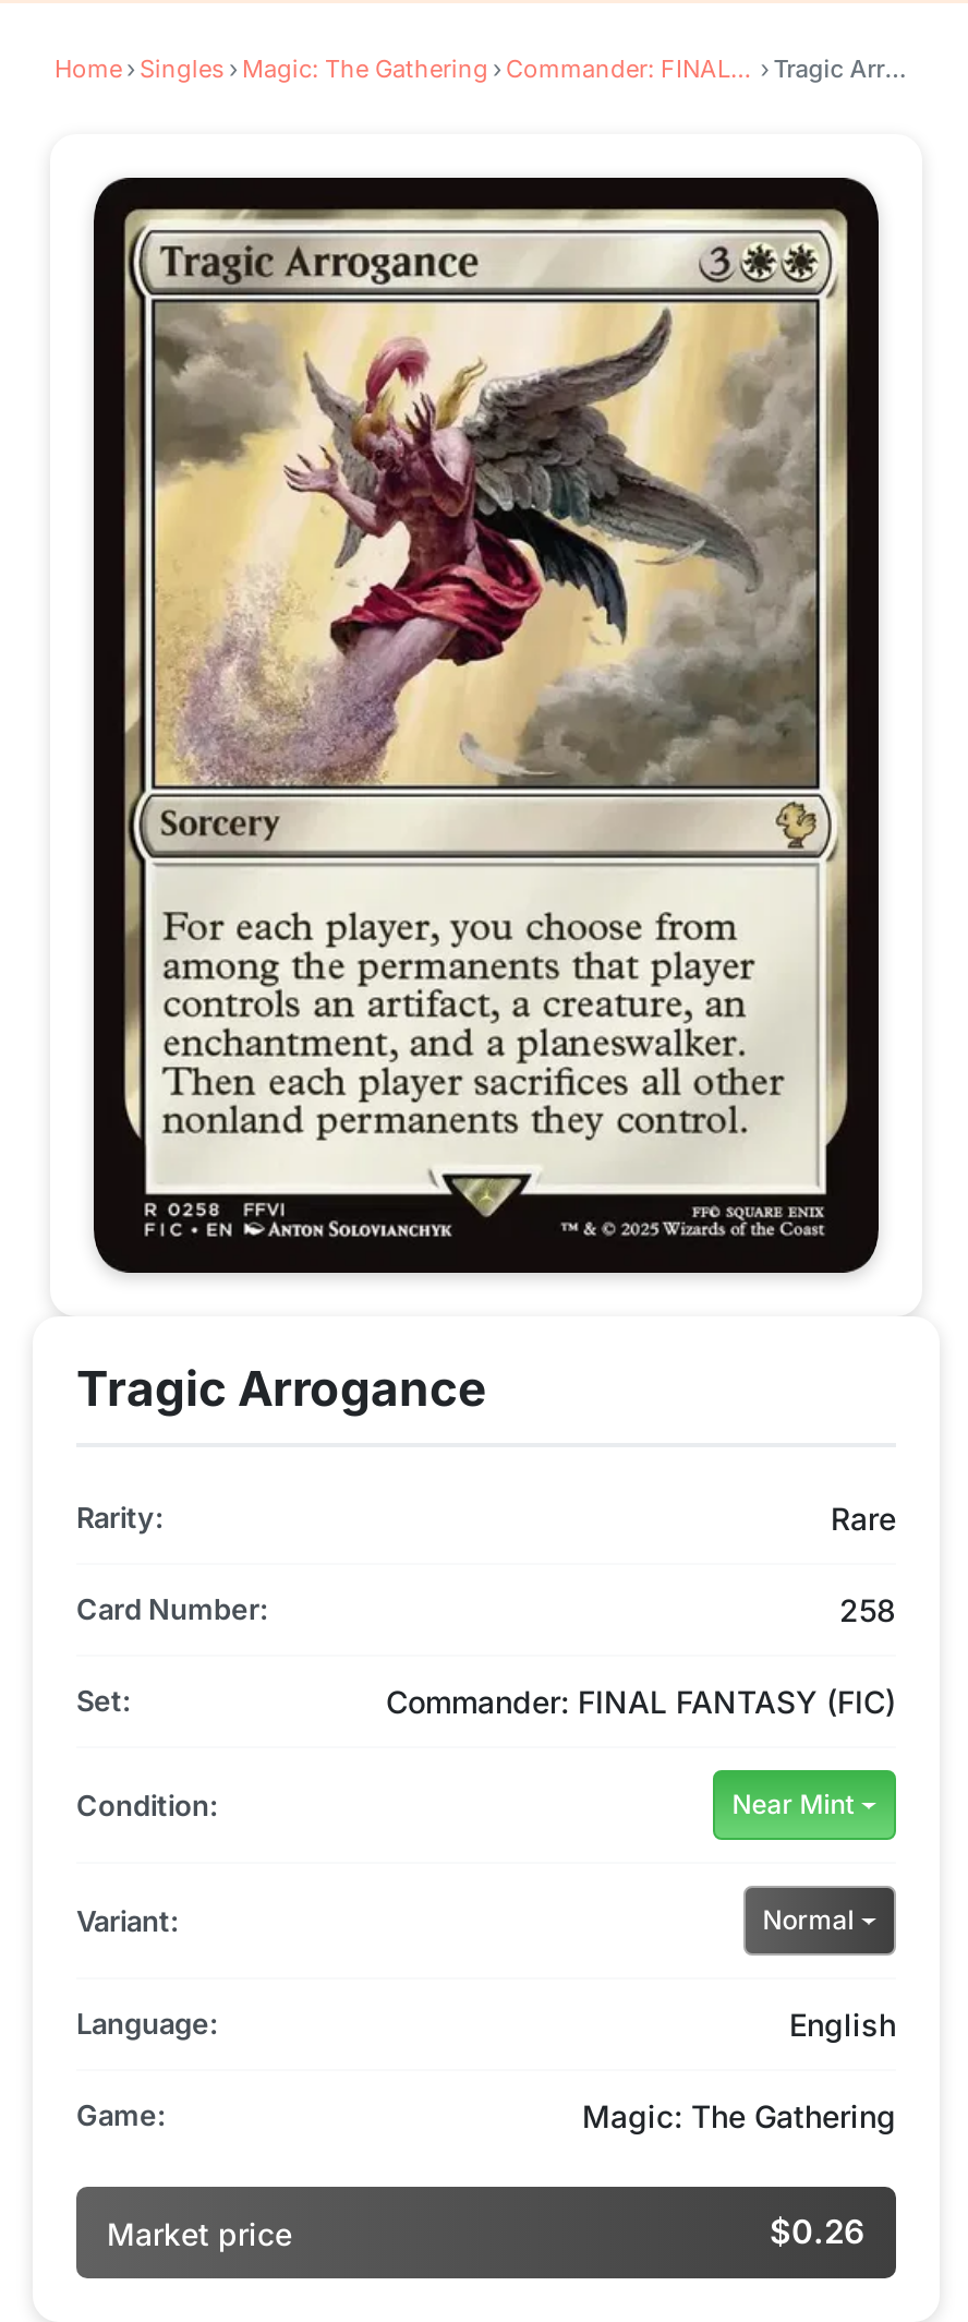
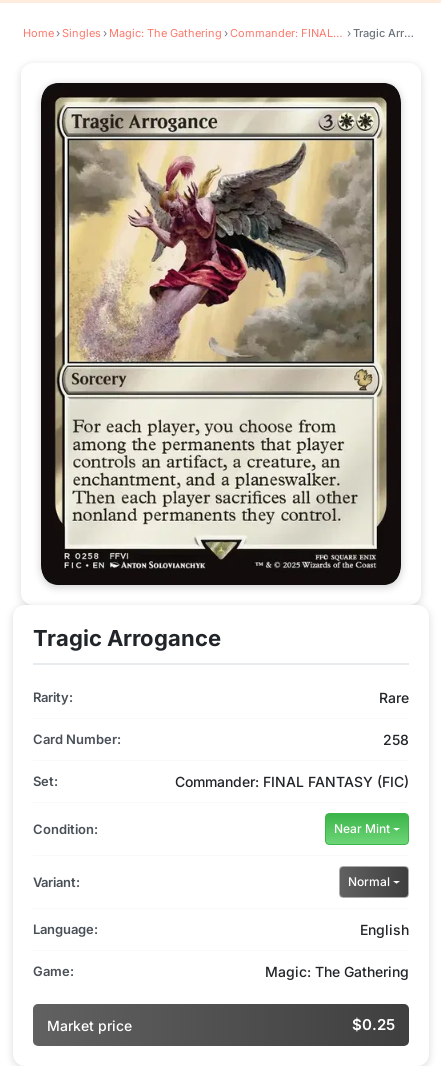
- $0.26
+ $0.25
